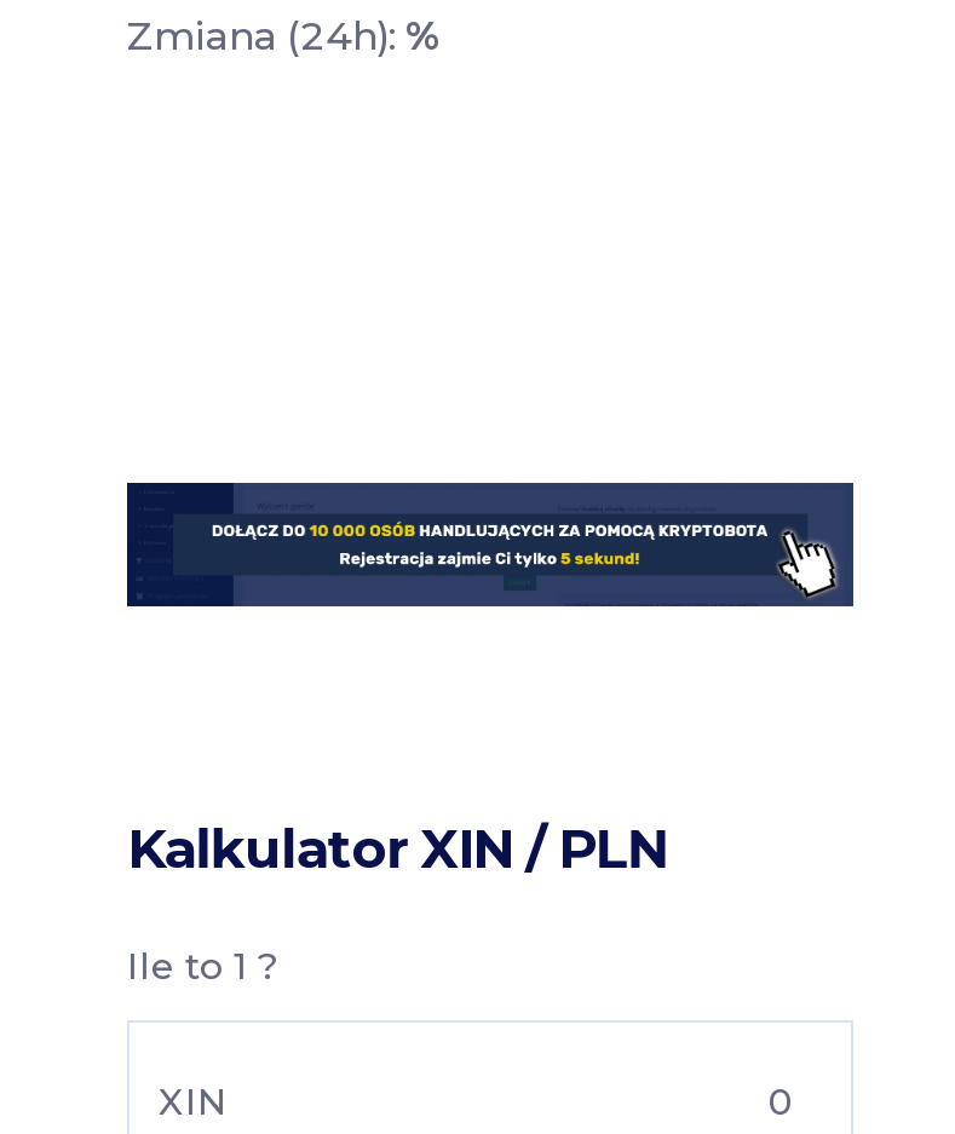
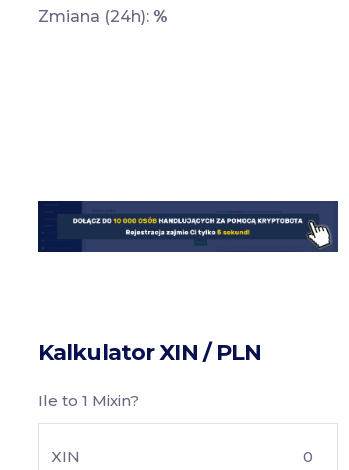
- Ile to 1 ?
+ Ile to 1 Mixin?
